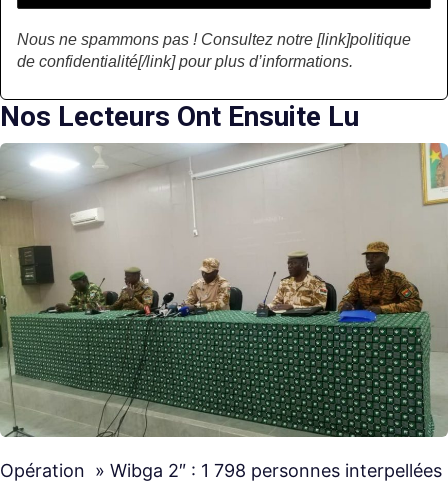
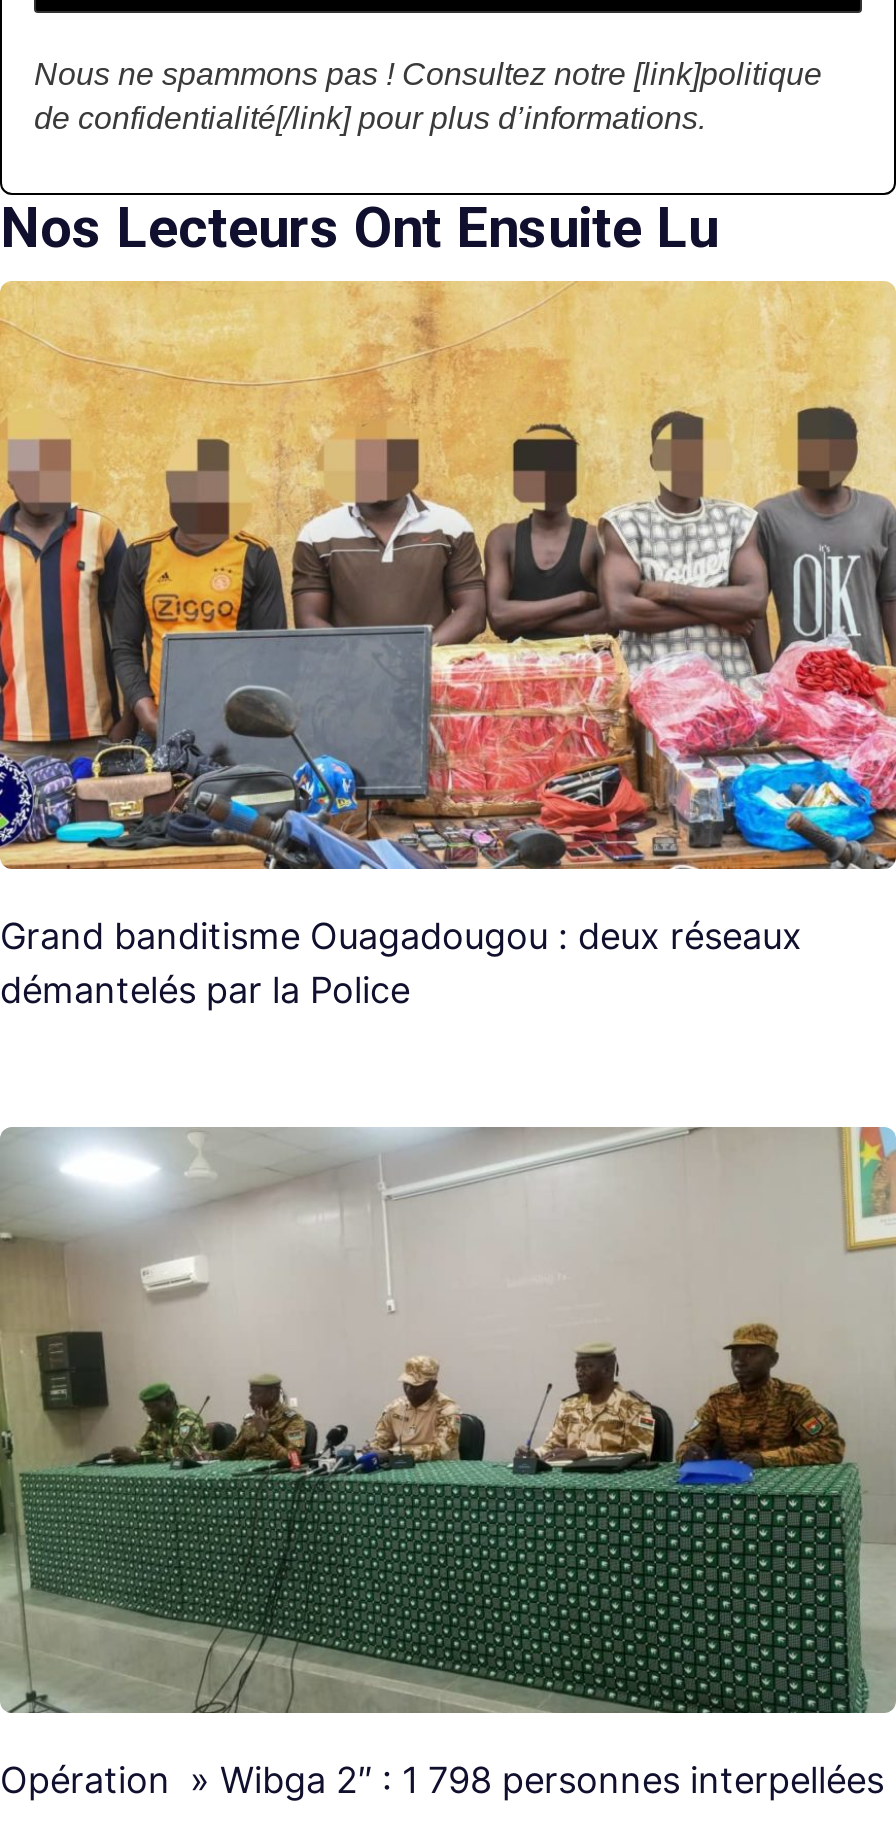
+ [image]
+ Grand banditisme Ouagadougou : deux réseaux
+ démantelés par la Police
